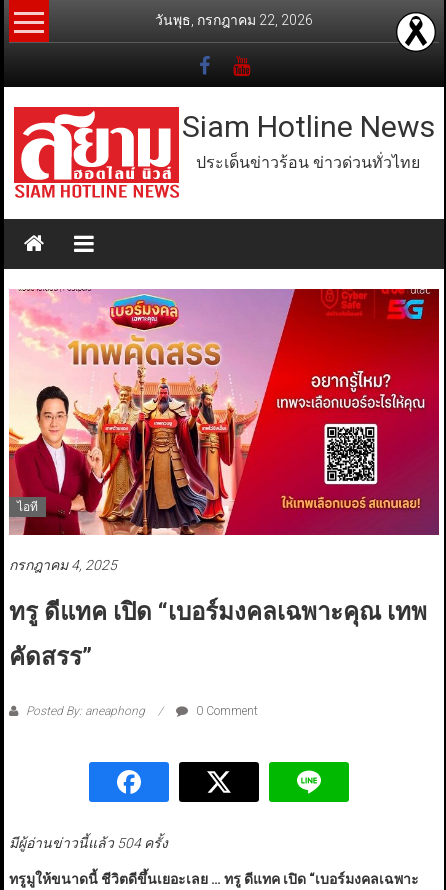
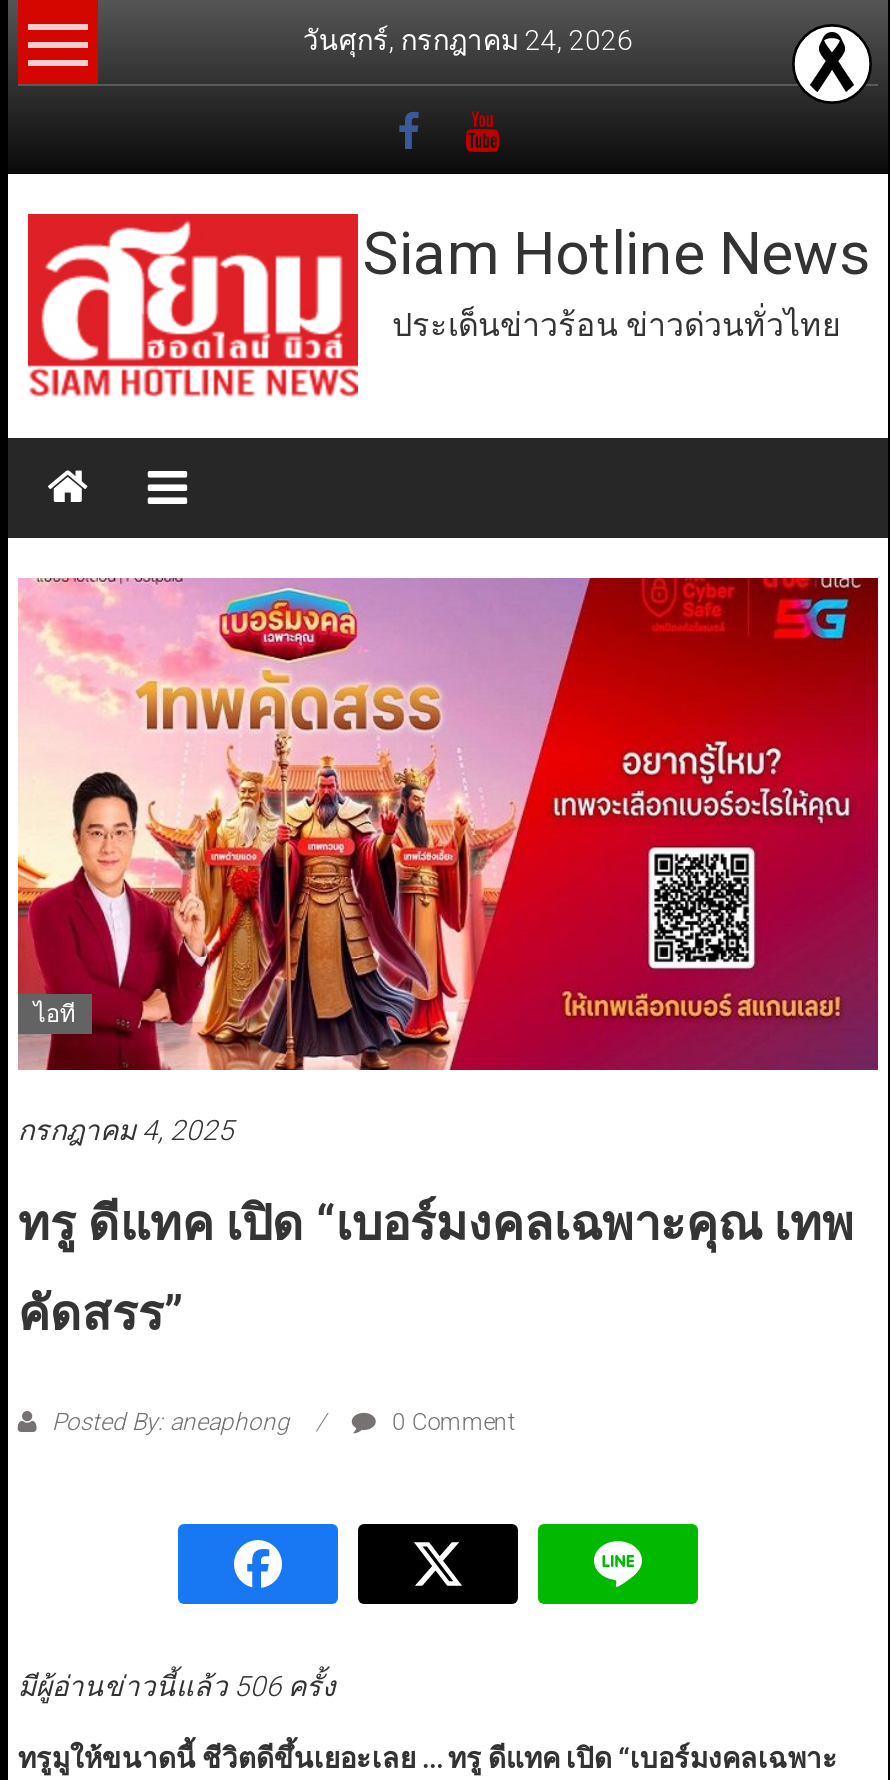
- วันพุธ, กรกฎาคม 22, 2026
+ วันศุกร์, กรกฎาคม 24, 2026

- มีผู้อ่านข่าวนี้แล้ว 504 ครั้ง
+ มีผู้อ่านข่าวนี้แล้ว 506 ครั้ง
